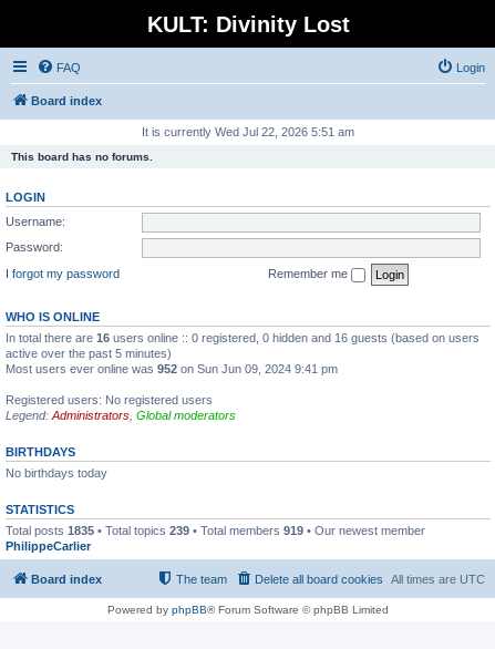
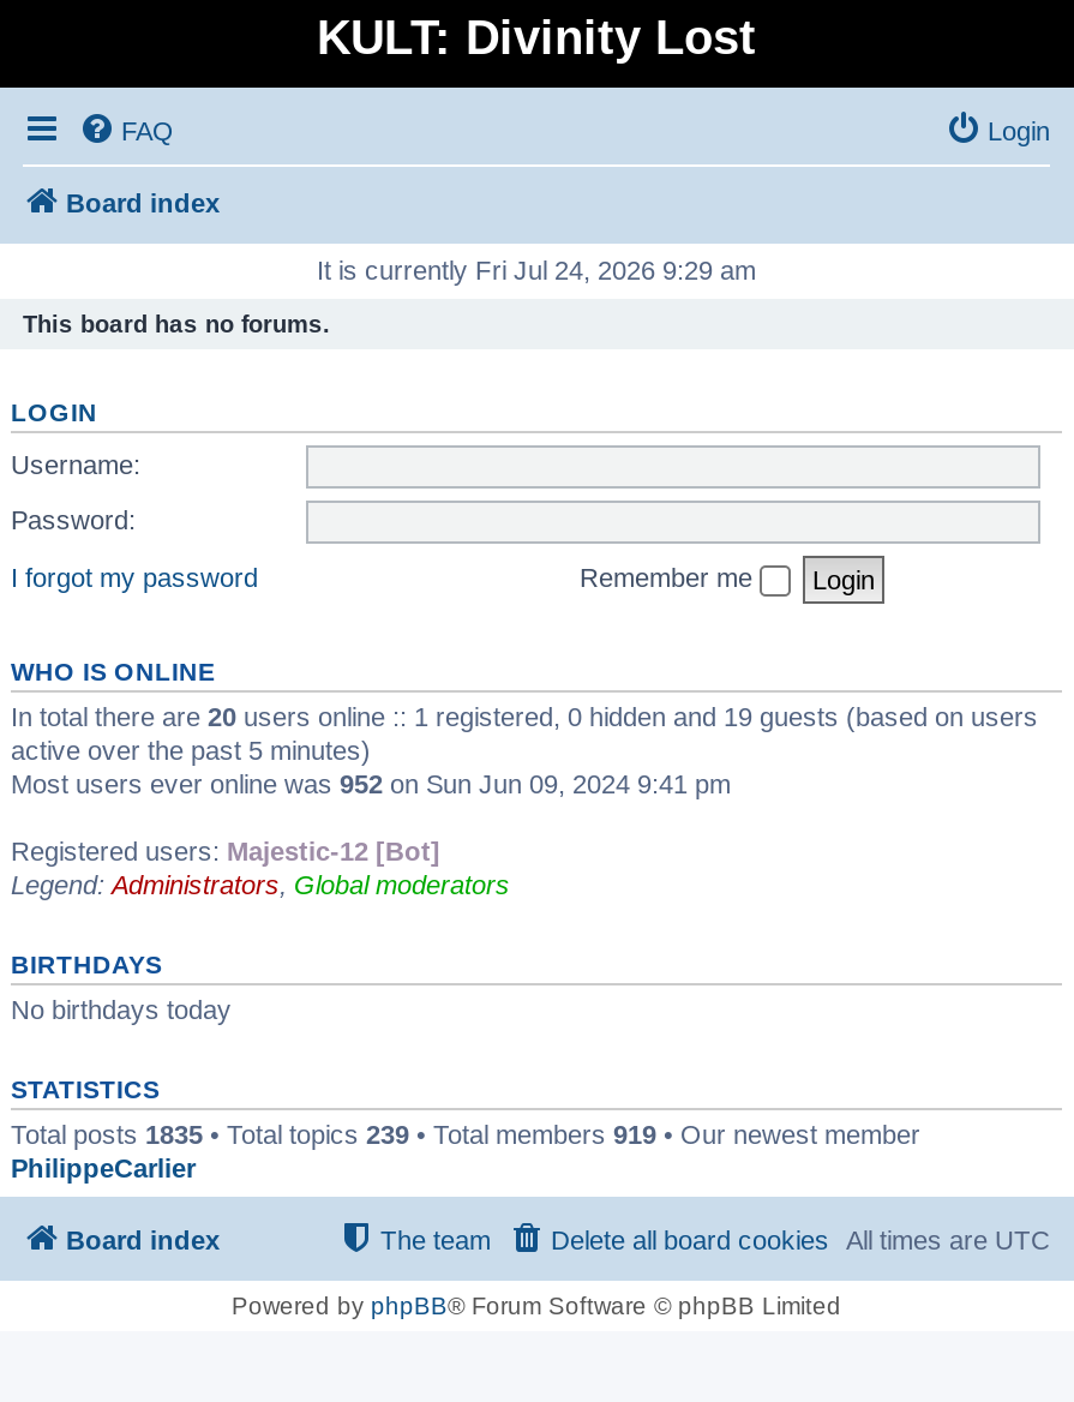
- It is currently Wed Jul 22, 2026 5:51 am
+ It is currently Fri Jul 24, 2026 9:29 am

- In total there are 16 users online :: 0 registered, 0 hidden and 16 guests (based on users
+ In total there are 20 users online :: 1 registered, 0 hidden and 19 guests (based on users

- Registered users: No registered users
+ Registered users: Majestic-12 [Bot]
